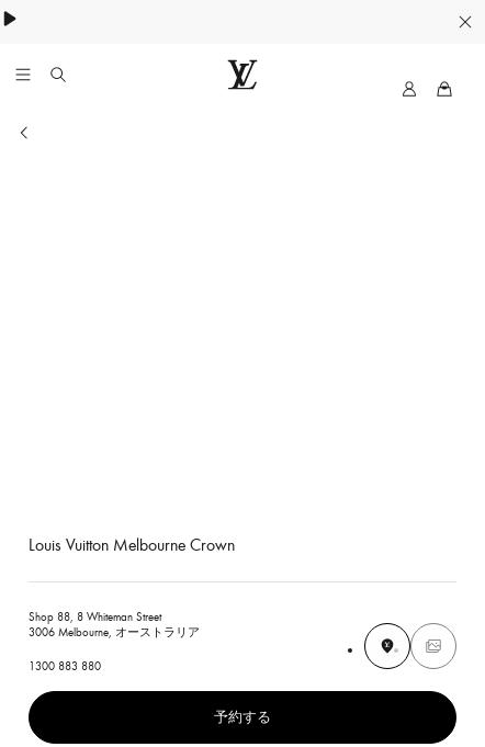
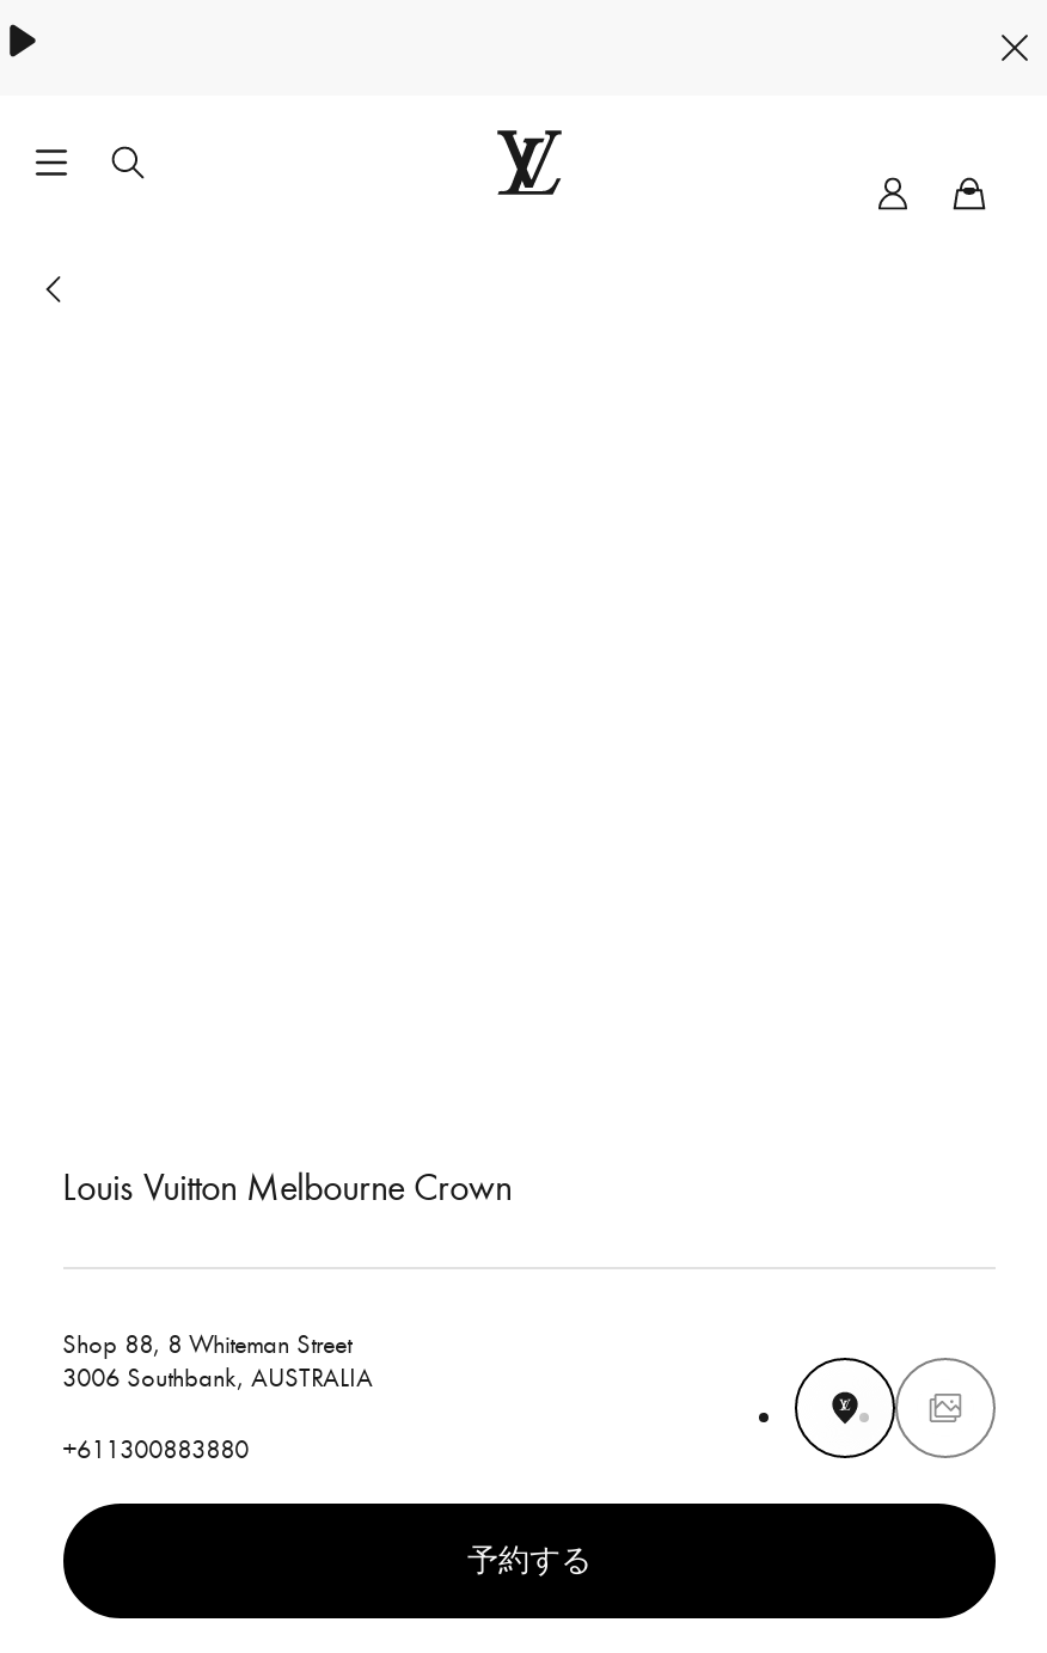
- 3006 Melbourne, オーストラリア
+ 3006 Southbank, AUSTRALIA

- 1300 883 880
+ +611300883880
